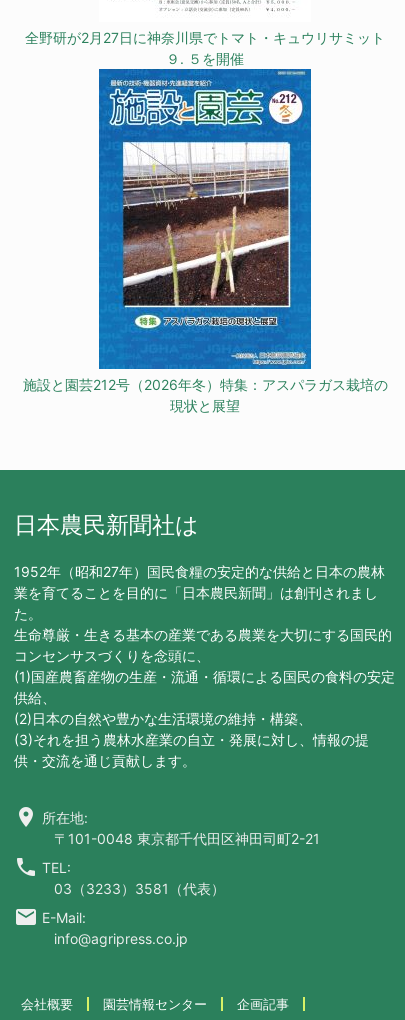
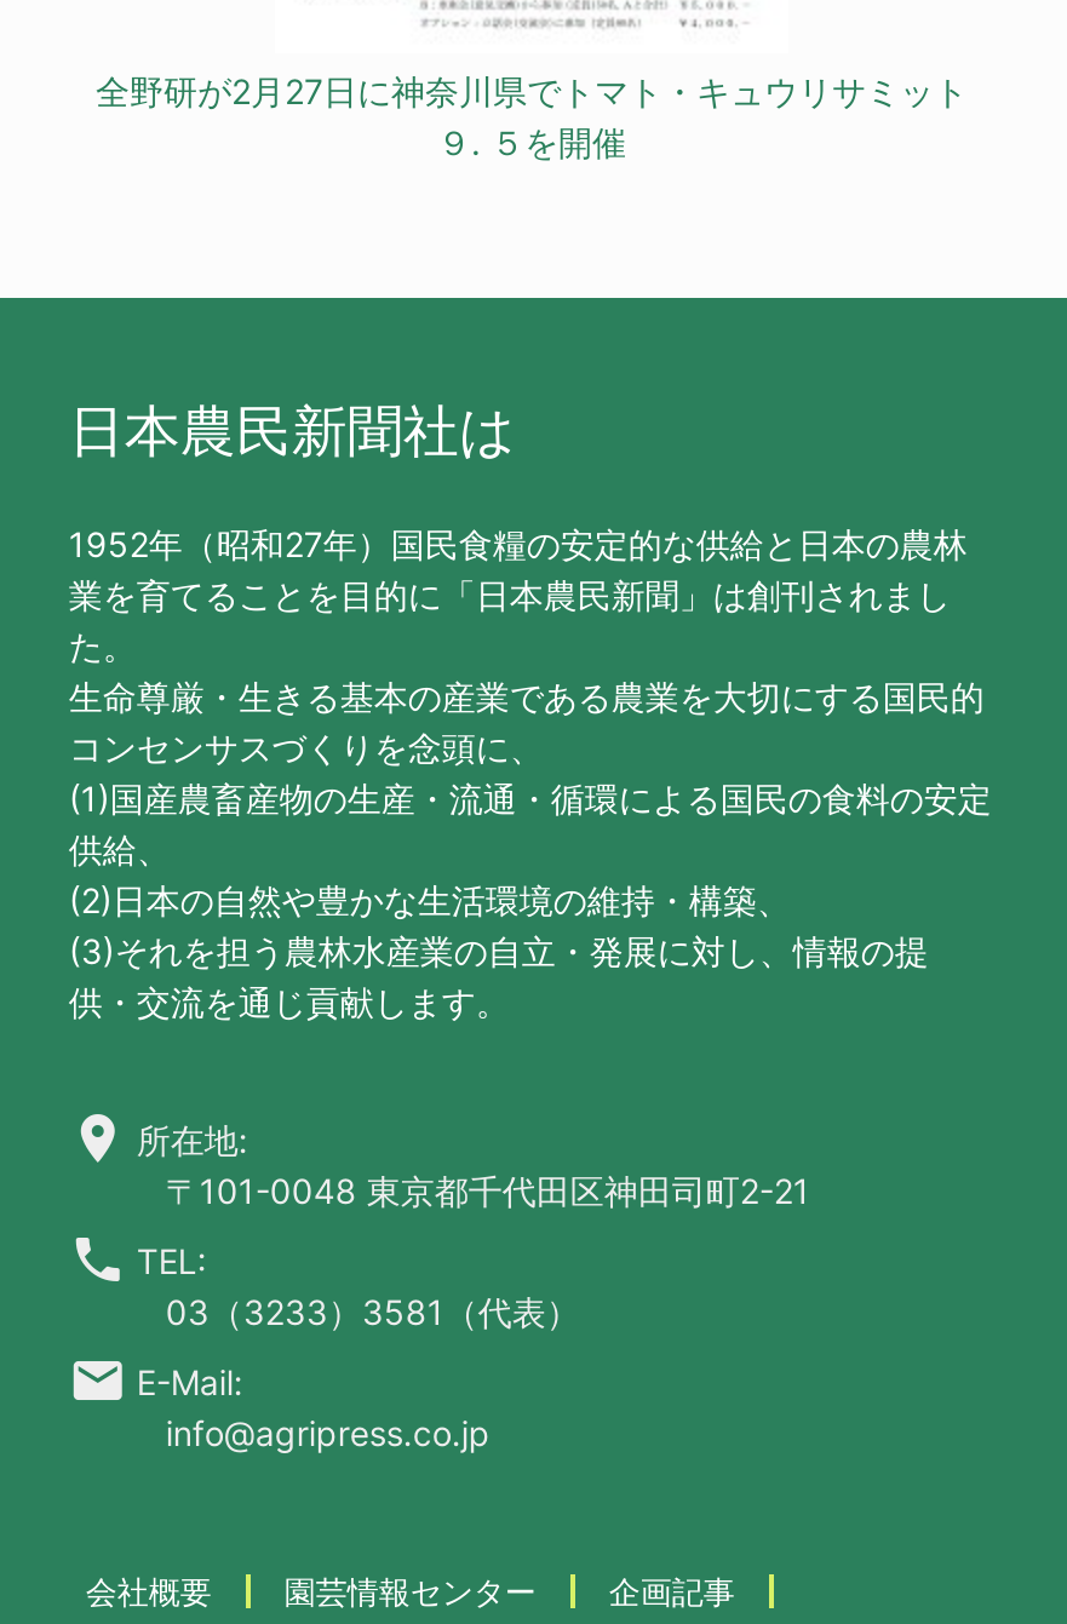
- [image]
- 施設と園芸212号（2026年冬）特集：アスパラガス栽培の
- 現状と展望
